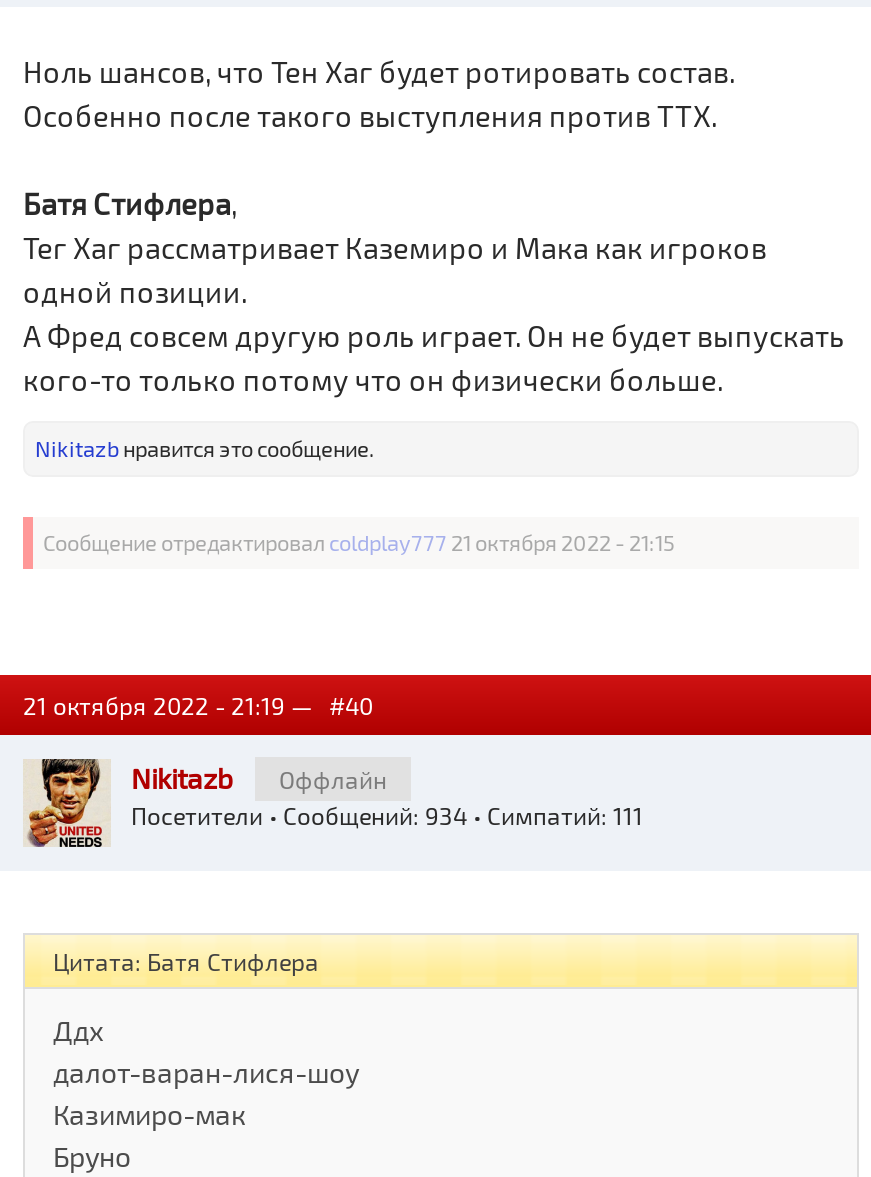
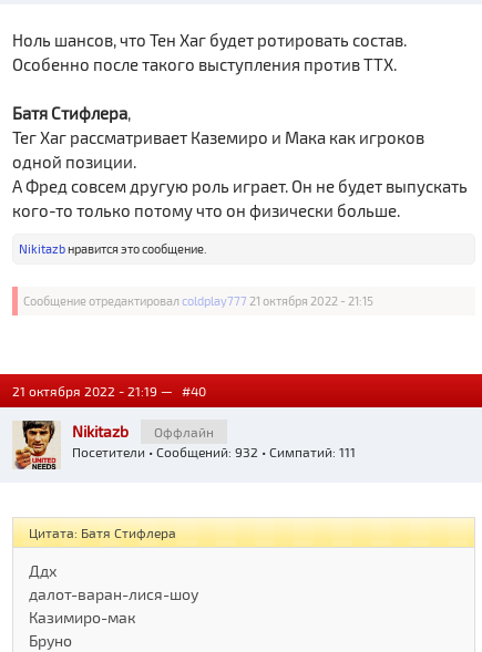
- Посетители • Сообщений: 934 • Симпатий: 111
+ Посетители • Сообщений: 932 • Симпатий: 111
